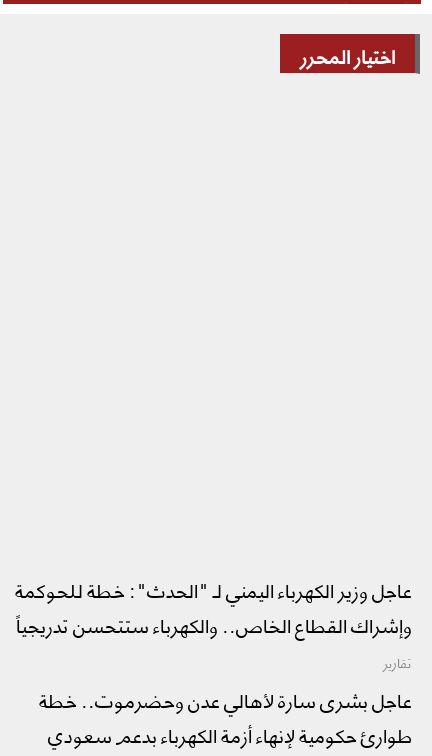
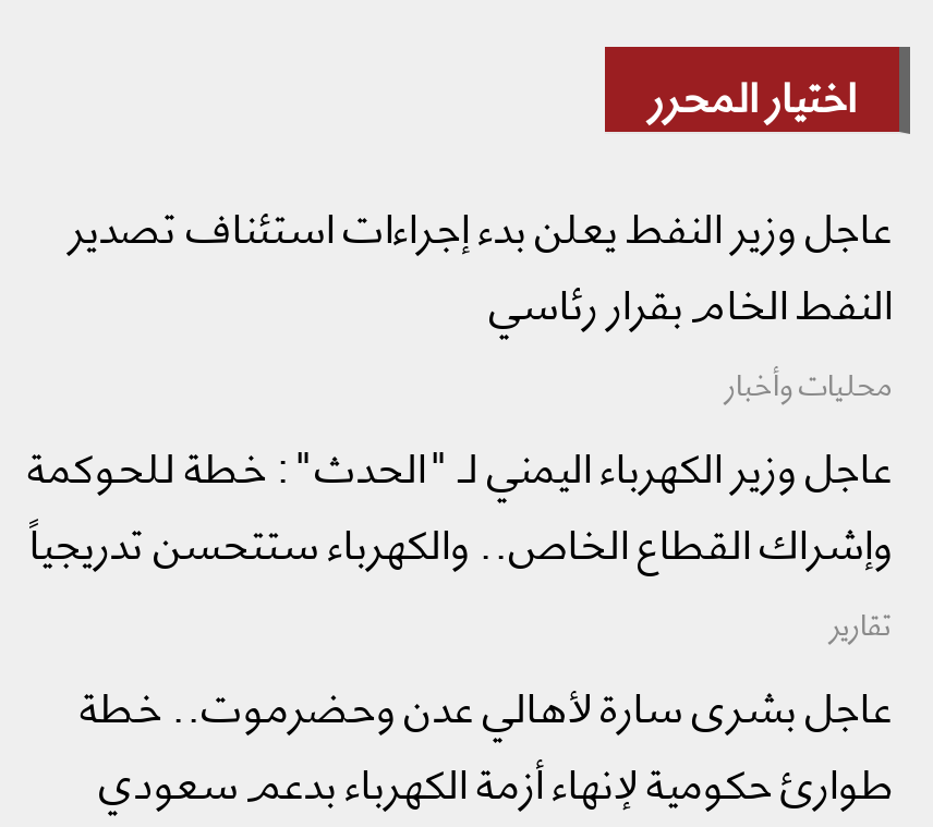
+ عاجل وزير النفط يعلن بدء إجراءات استئناف تصدير
+ النفط الخام بقرار رئاسي
+ محليات وأخبار
